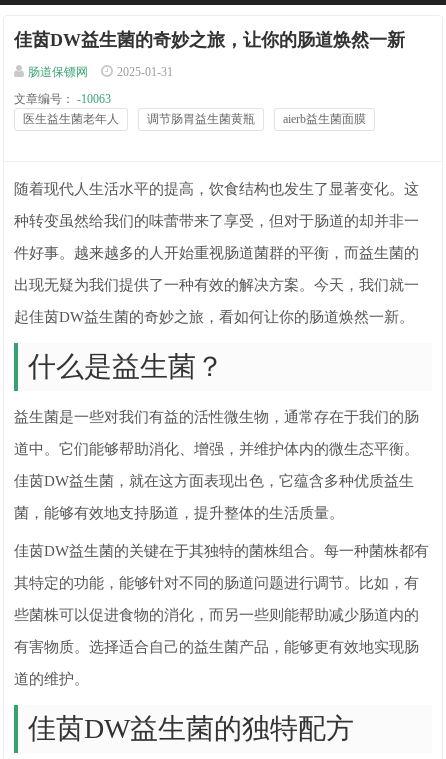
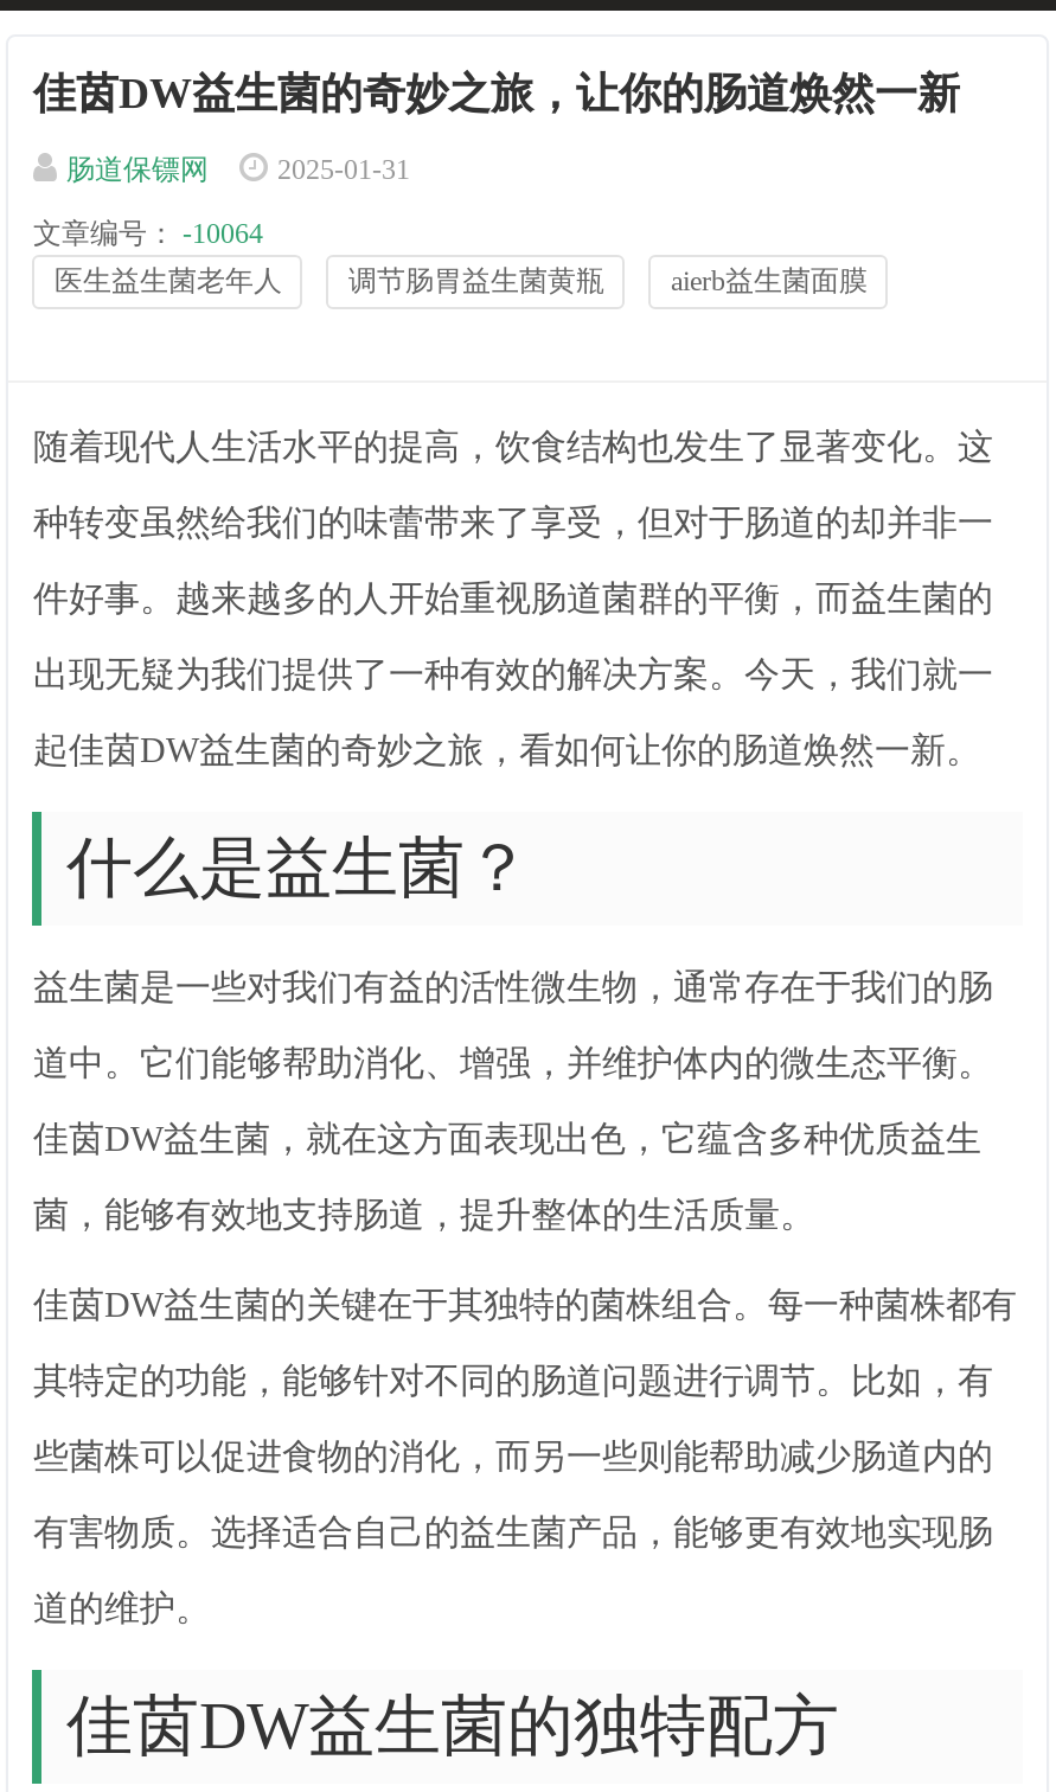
- 文章编号： -10063
+ 文章编号： -10064
